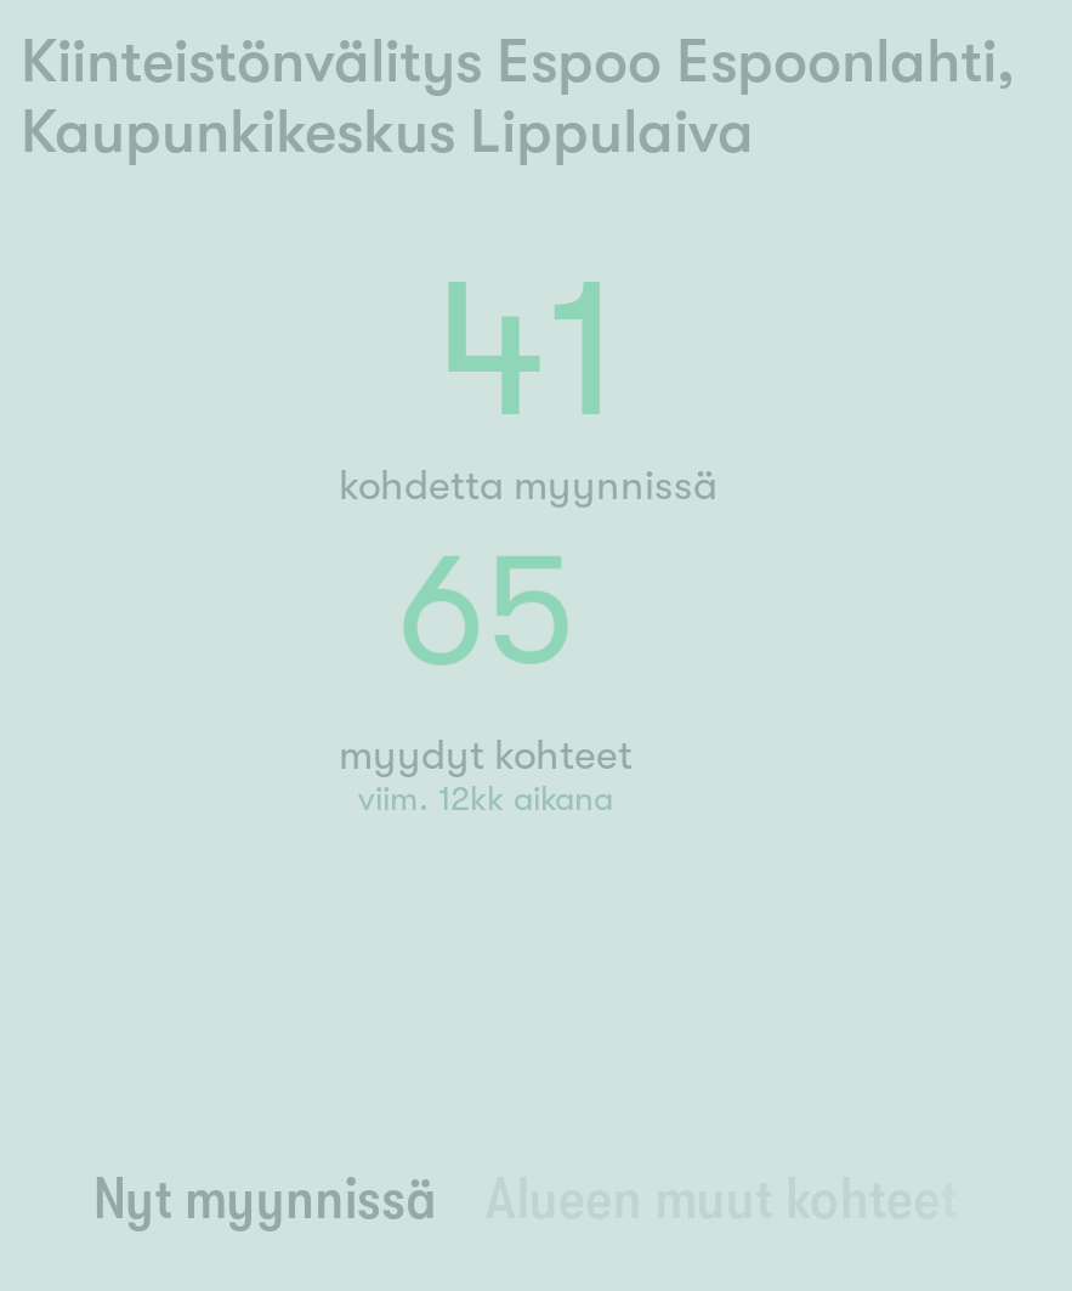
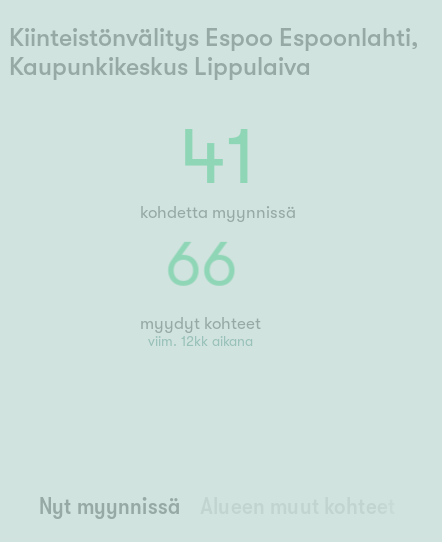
- 65
+ 66
